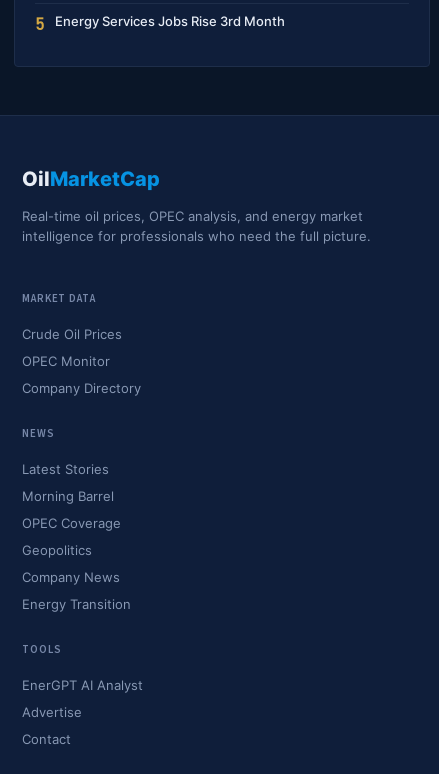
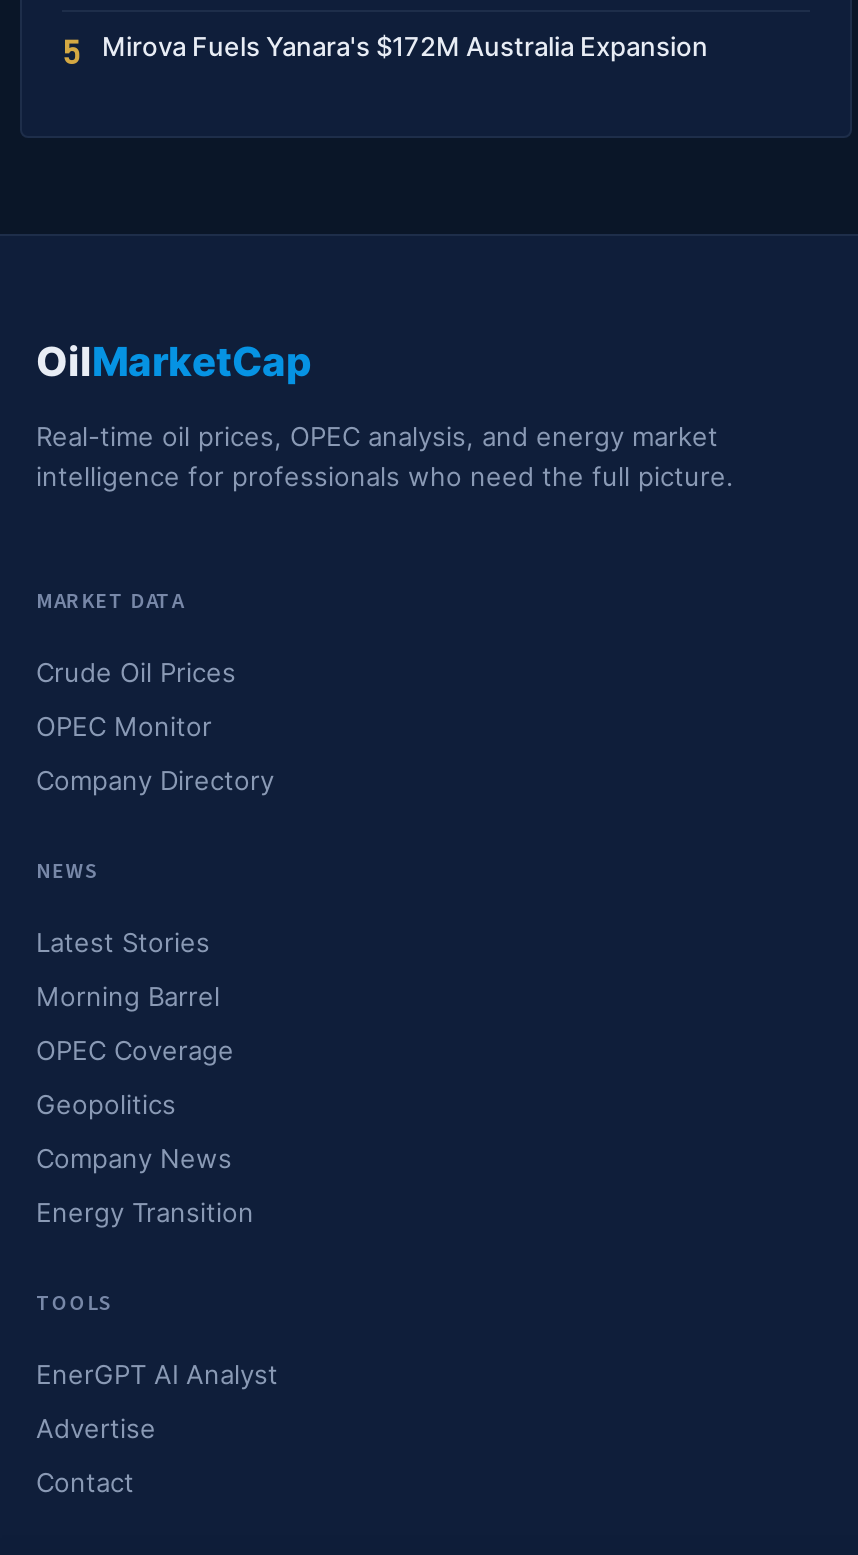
- Energy Services Jobs Rise 3rd Month
+ Mirova Fuels Yanara's $172M Australia Expansion
